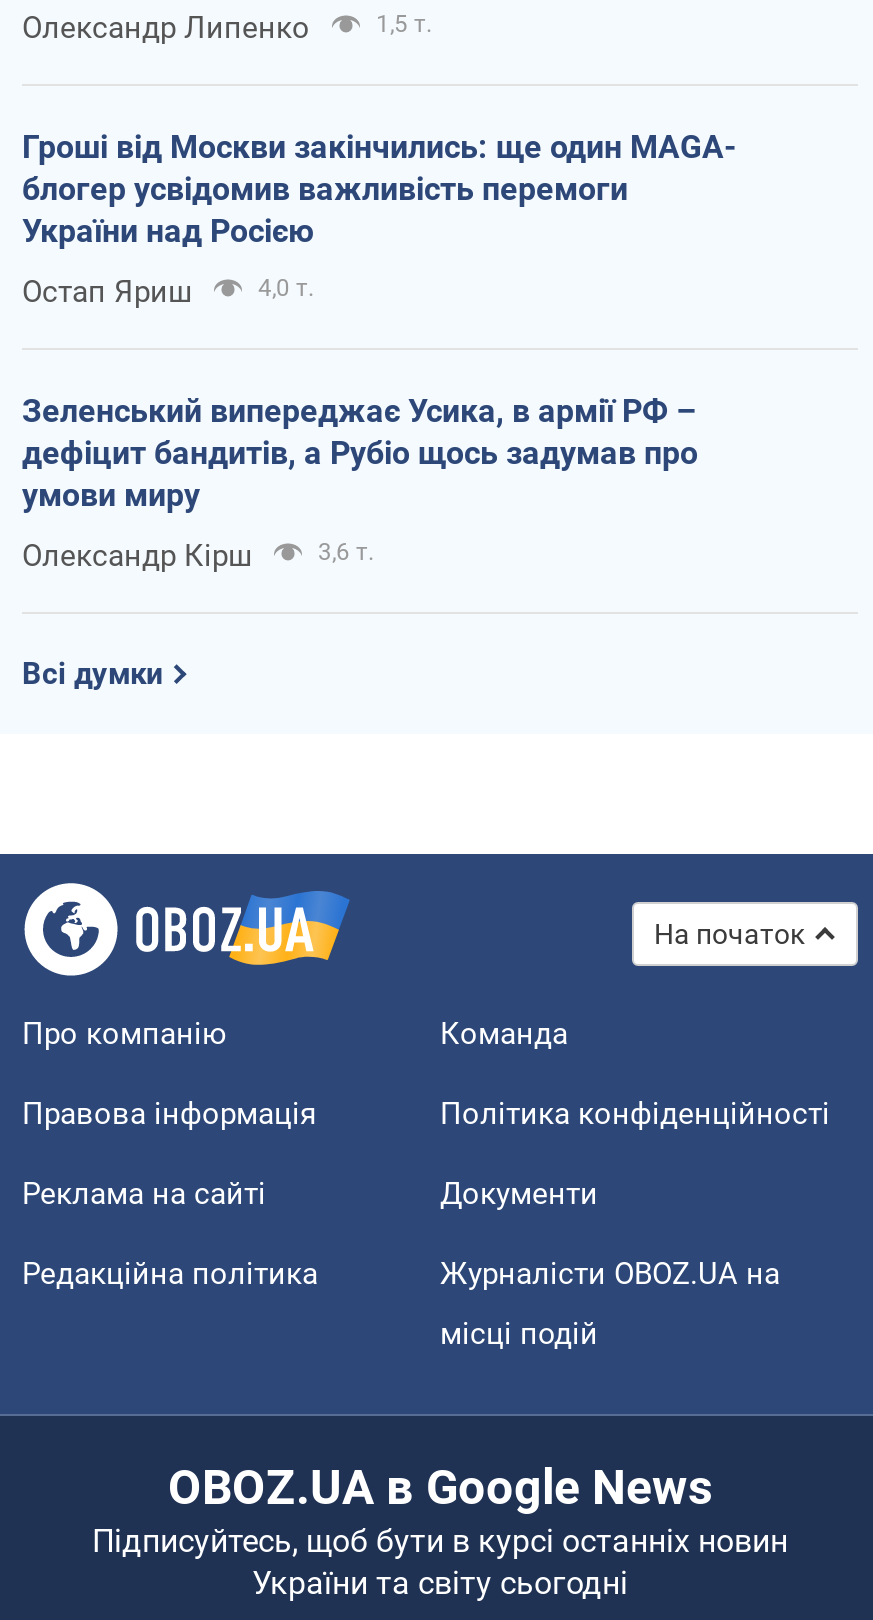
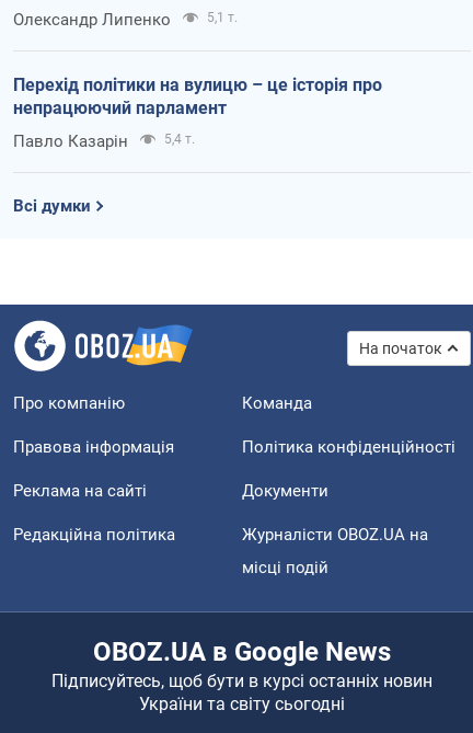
- 1,5 т.
- Гроші від Москви закінчились: ще один MAGA-
- блогер усвідомив важливість перемоги
- України над Росією
- Остап Яриш
- 4,0 т.
- Зеленський випереджає Усика, в армії РФ –
- дефіцит бандитів, а Рубіо щось задумав про
- умови миру
- Олександр Кірш
- 3,6 т.
+ 5,1 т.
+ Перехід політики на вулицю – це історія про
+ непрацюючий парламент
+ Павло Казарін
+ 5,4 т.
